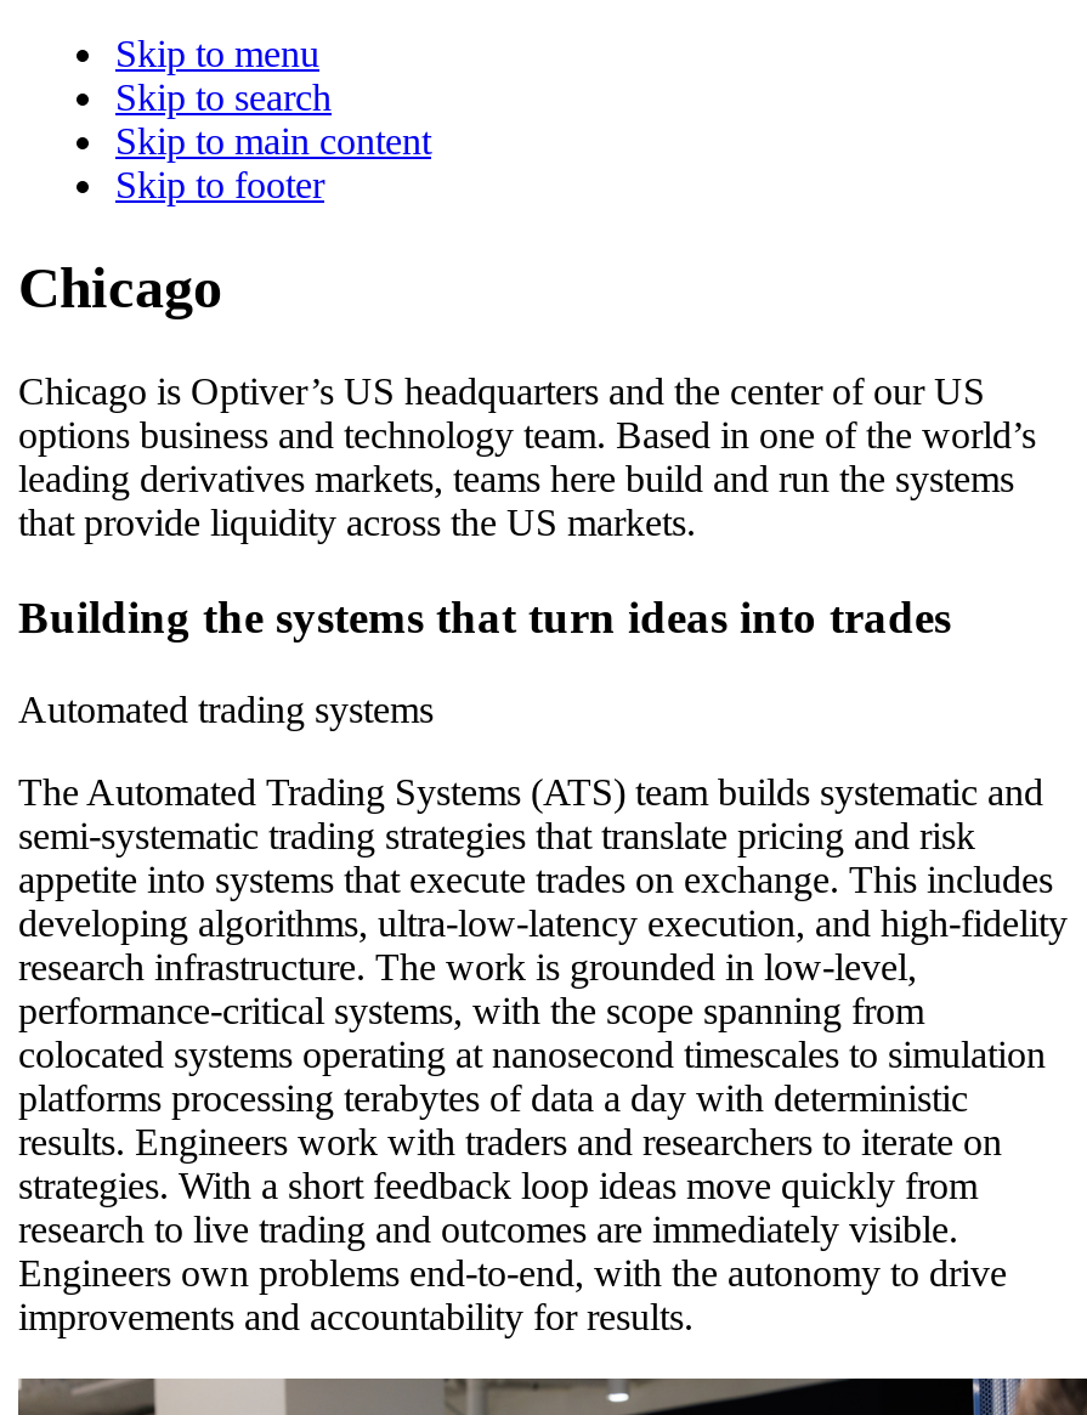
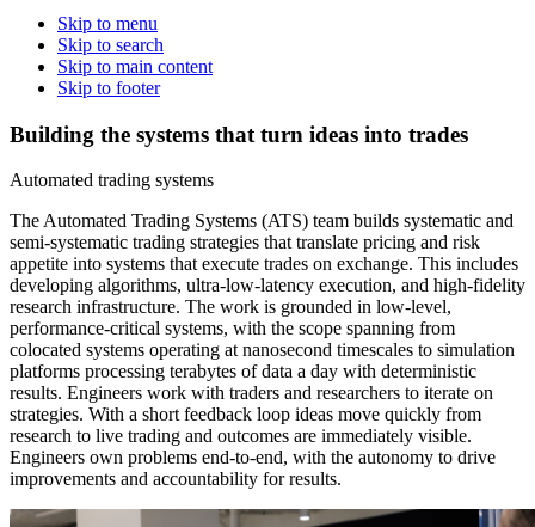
- Chicago
- Chicago is Optiver’s US headquarters and the center of our US
- options business and technology team. Based in one of the world’s
- leading derivatives markets, teams here build and run the systems
- that provide liquidity across the US markets.
